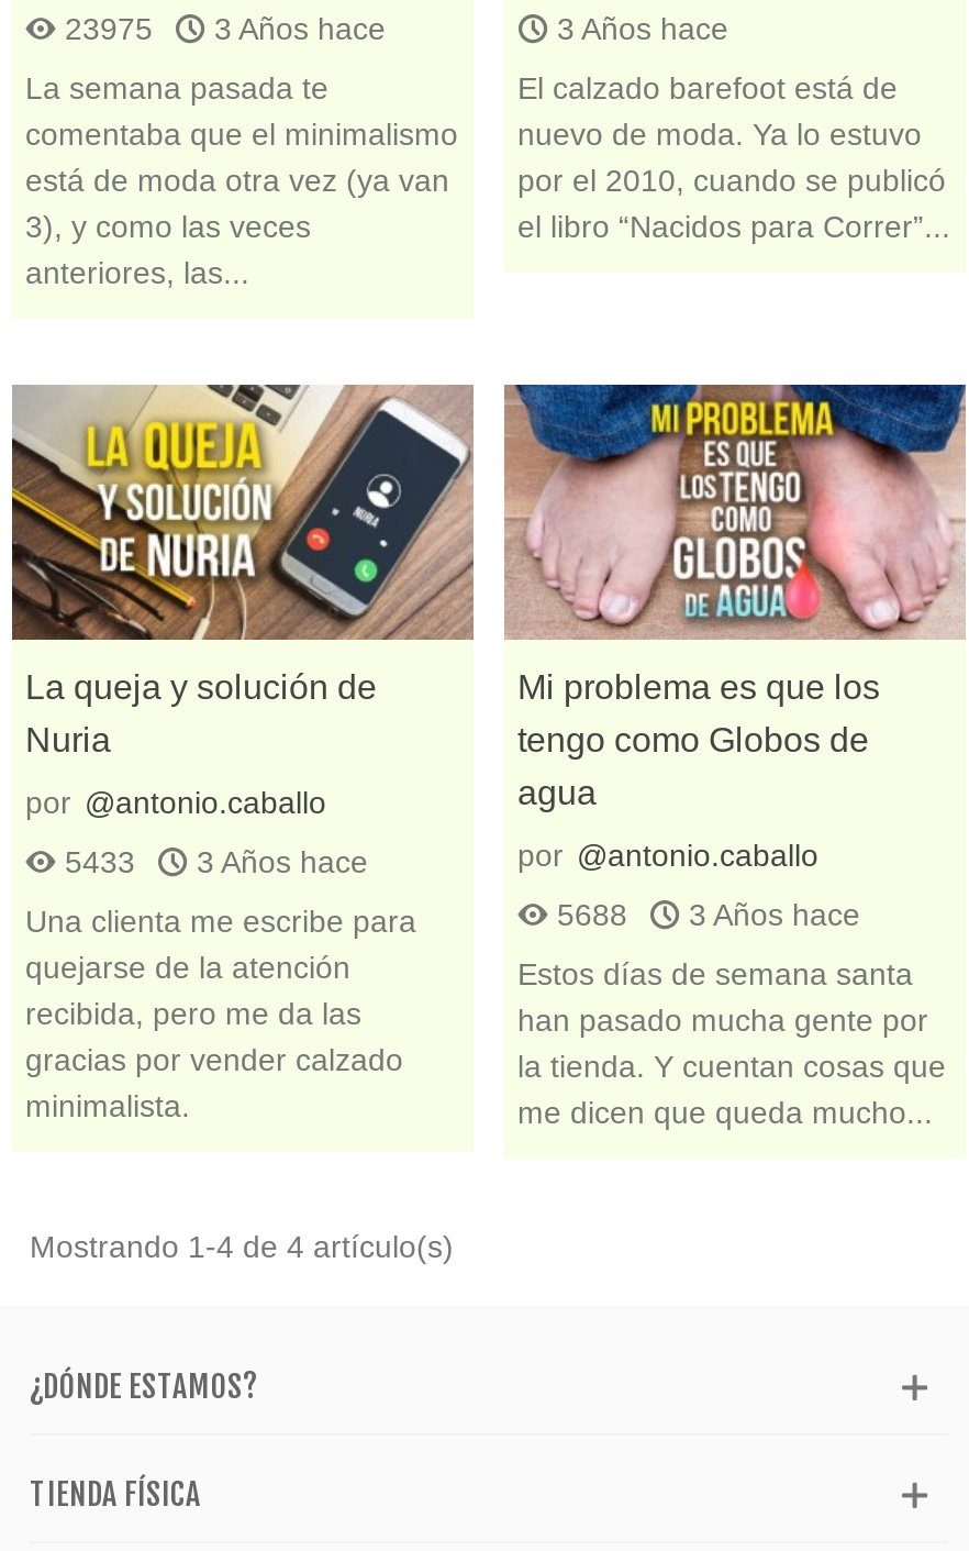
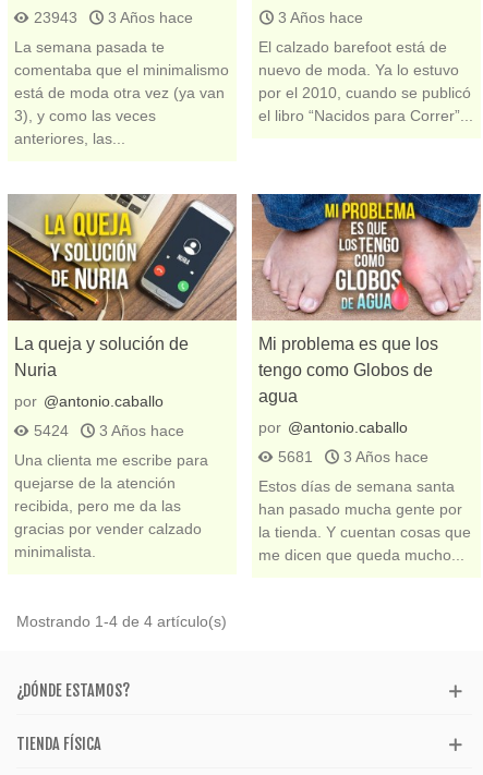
- 23975 3 Años hace
+ 23943 3 Años hace

- 5433 3 Años hace
+ 5424 3 Años hace

- 5688 3 Años hace
+ 5681 3 Años hace
